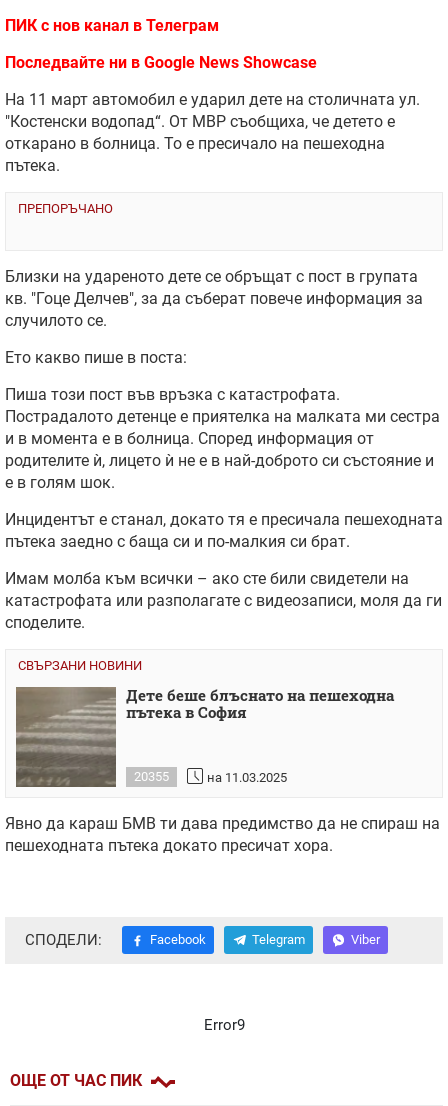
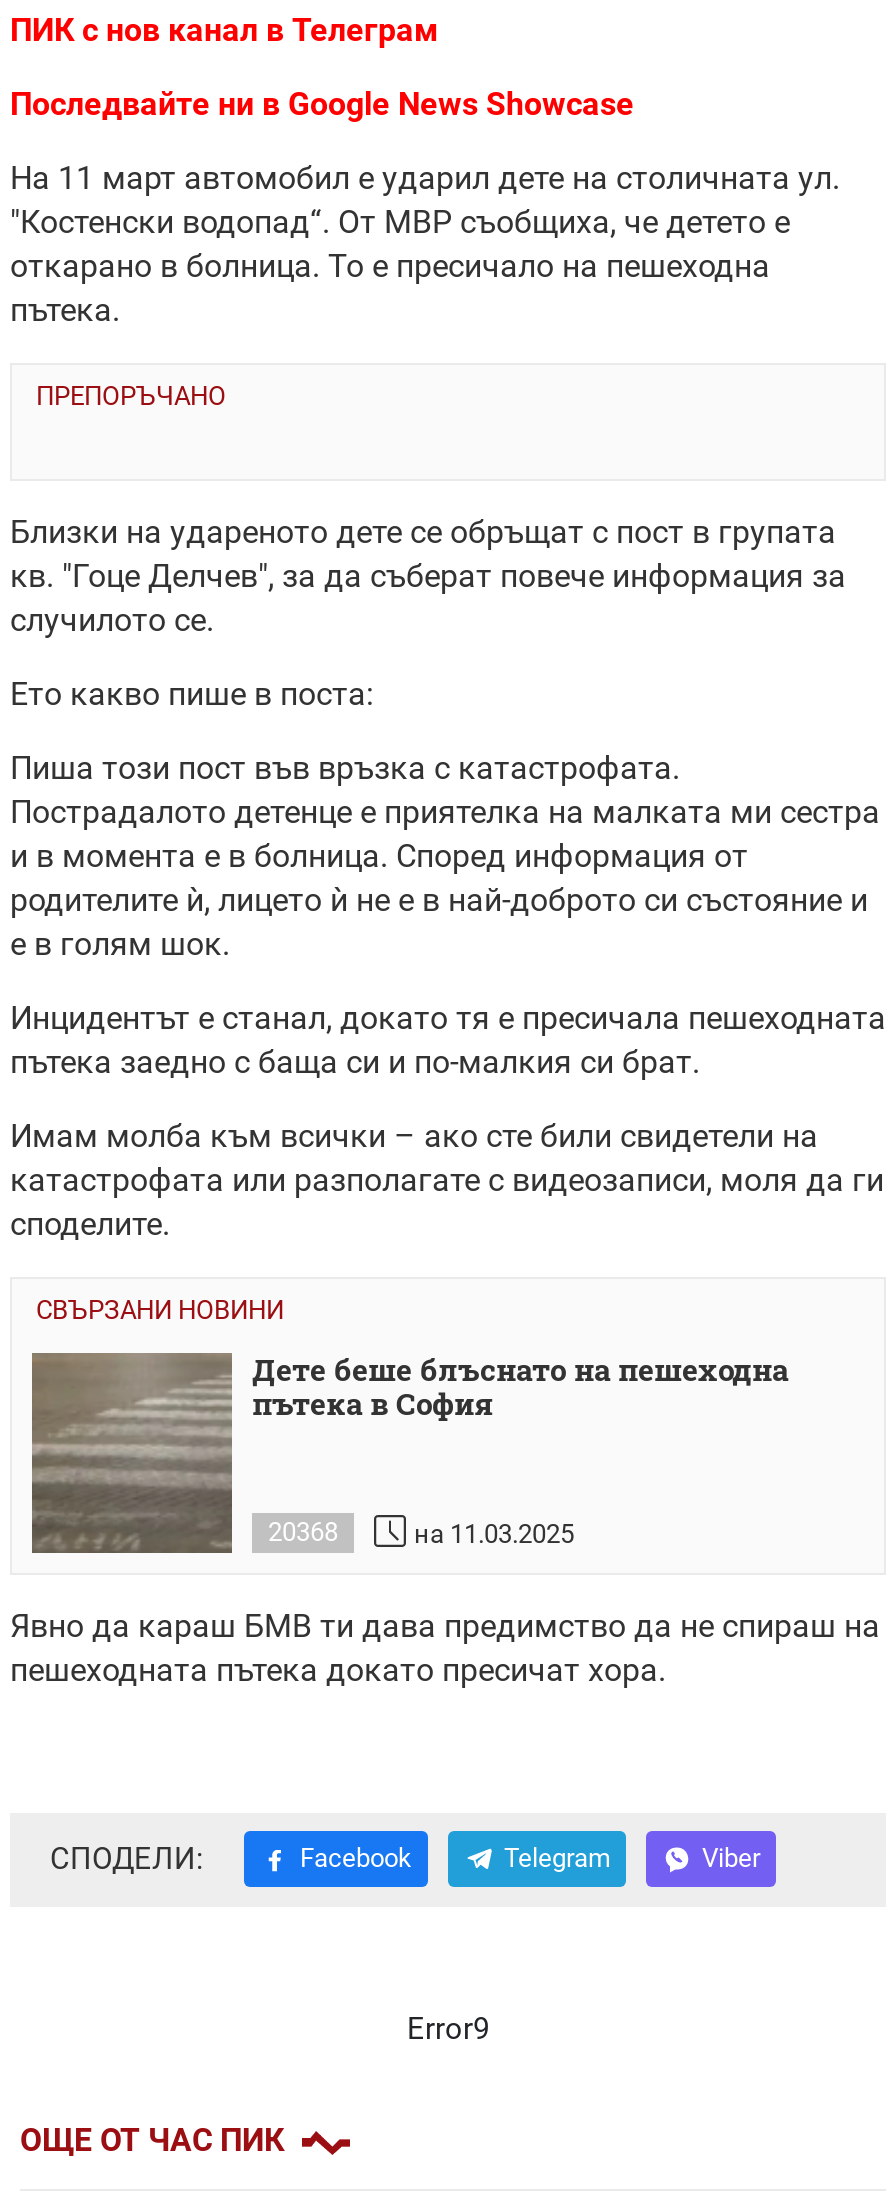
- 20355
+ 20368
